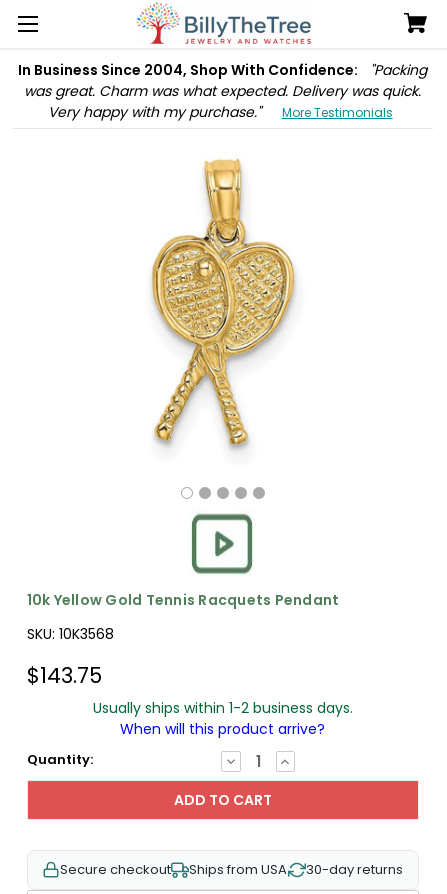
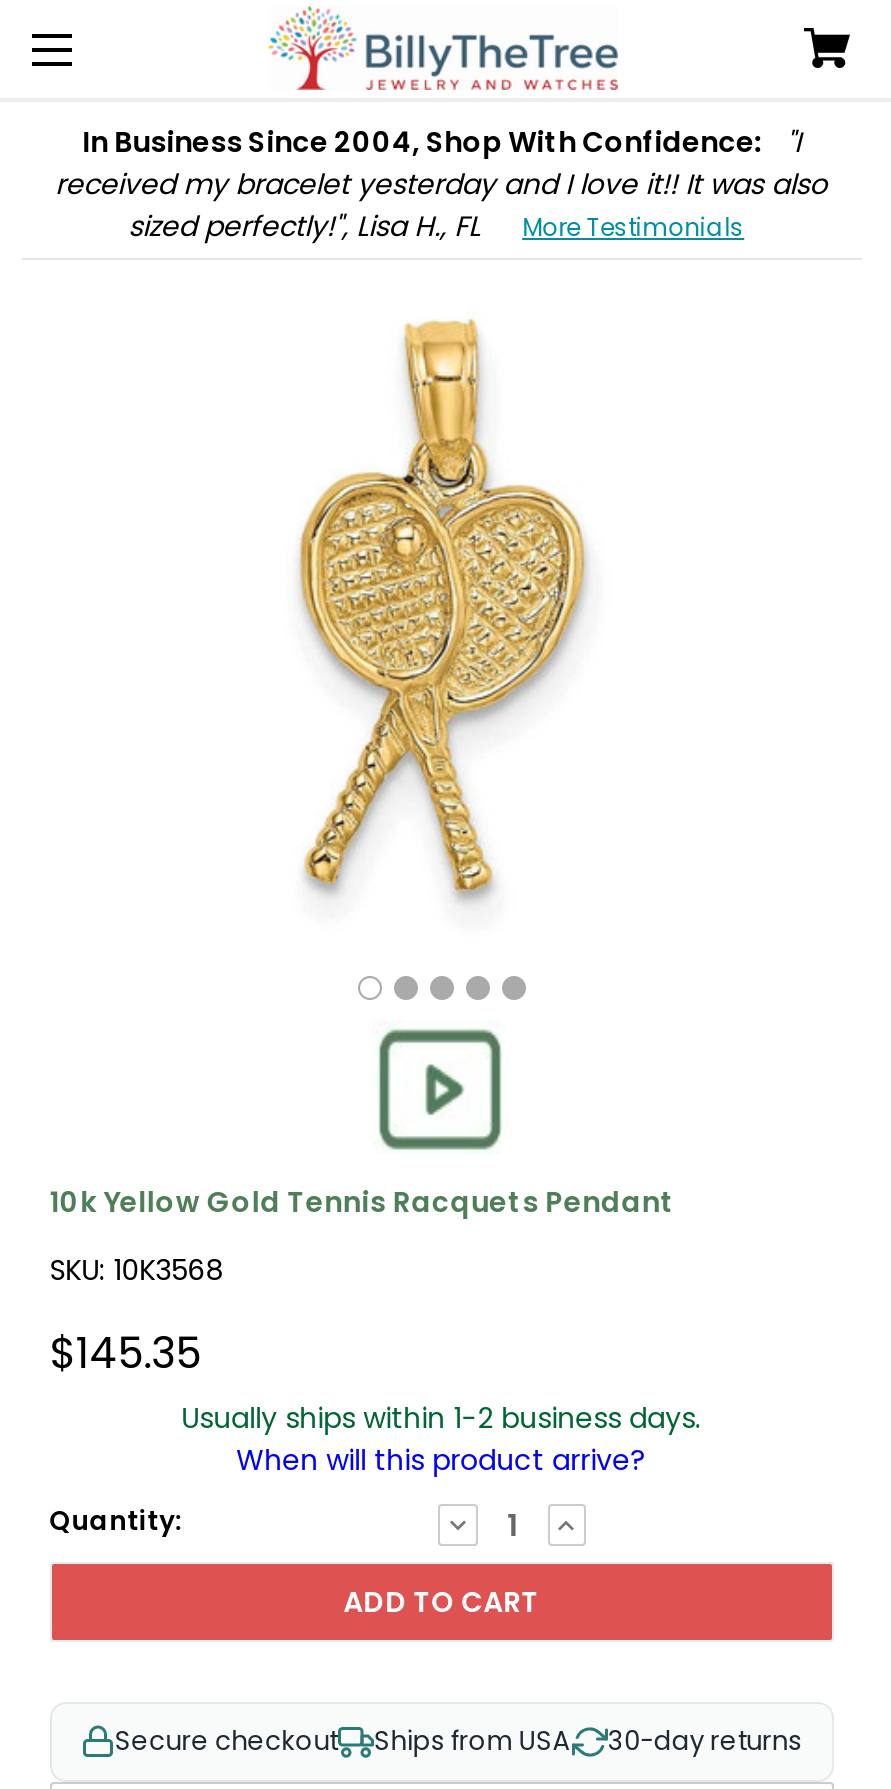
- In Business Since 2004, Shop With Confidence: "Packing
- was great. Charm was what expected. Delivery was quick.
- Very happy with my purchase."
+ In Business Since 2004, Shop With Confidence: "I
+ received my bracelet yesterday and I love it!! It was also
+ sized perfectly!", Lisa H., FL

- $143.75
+ $145.35
